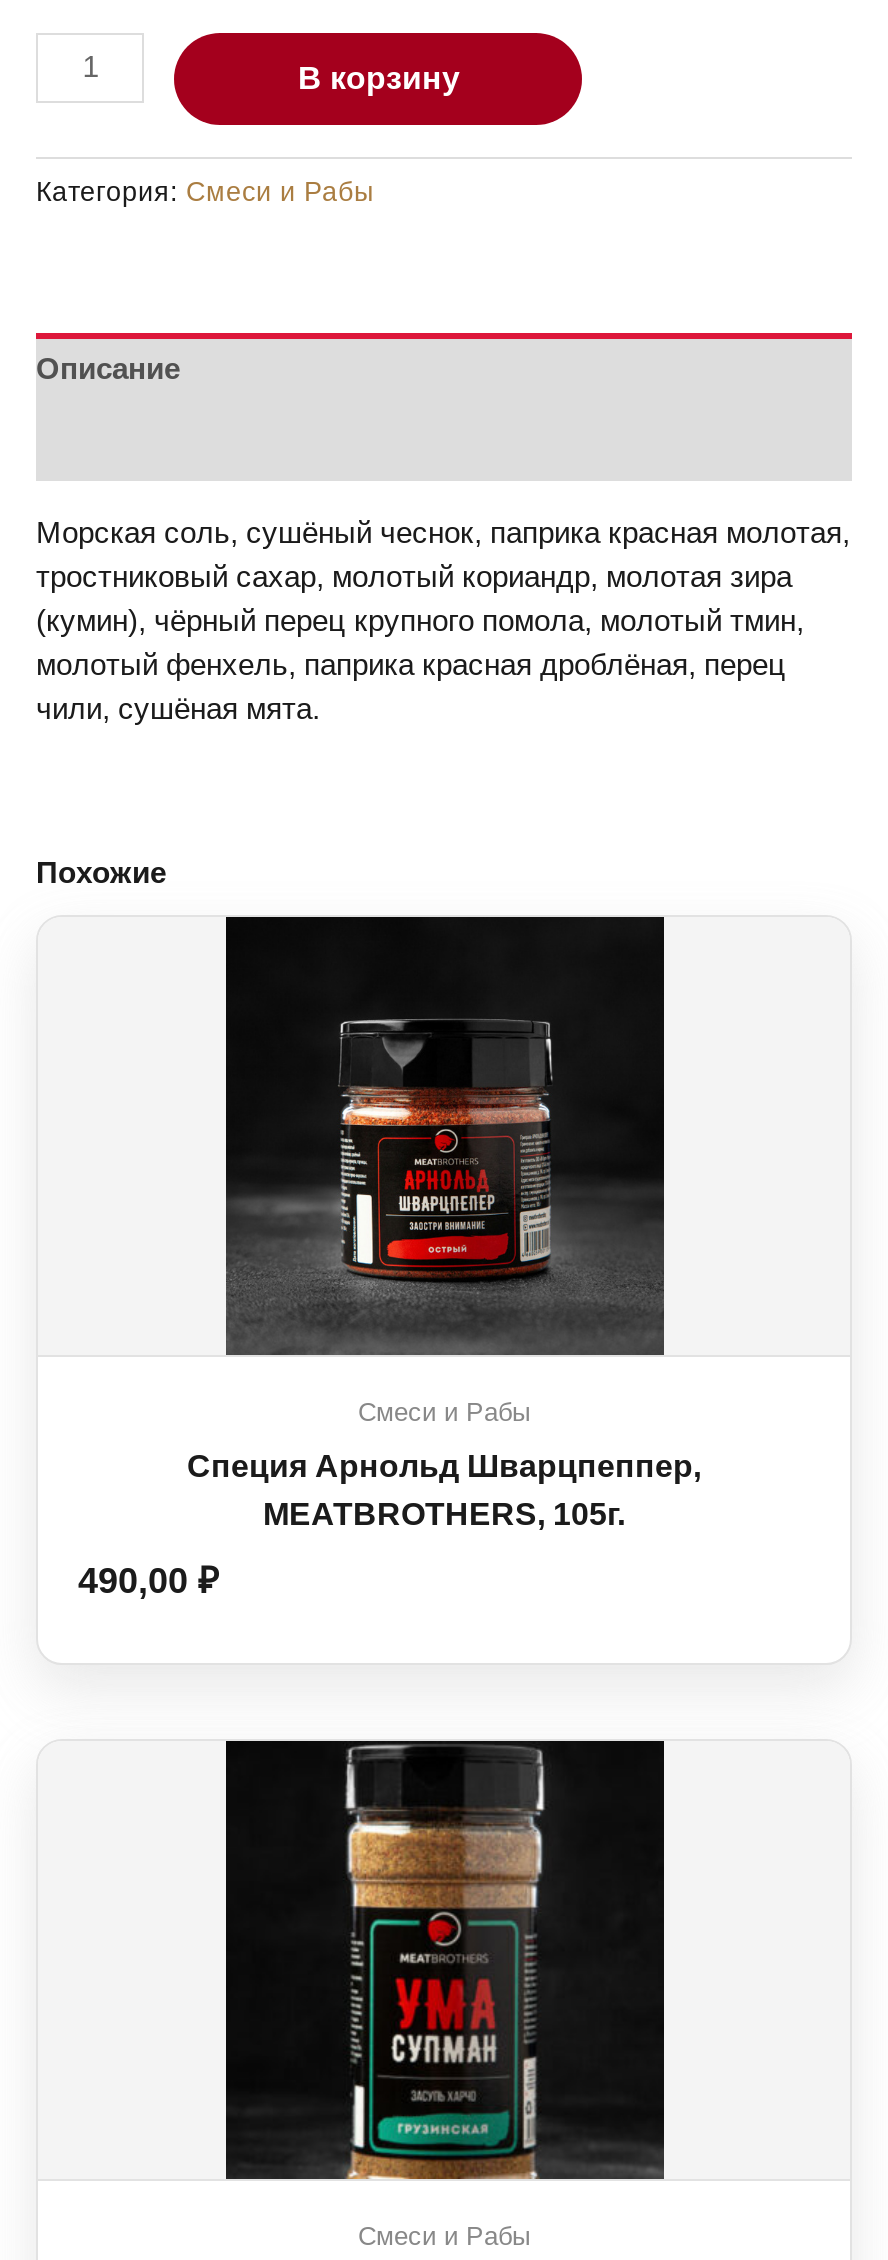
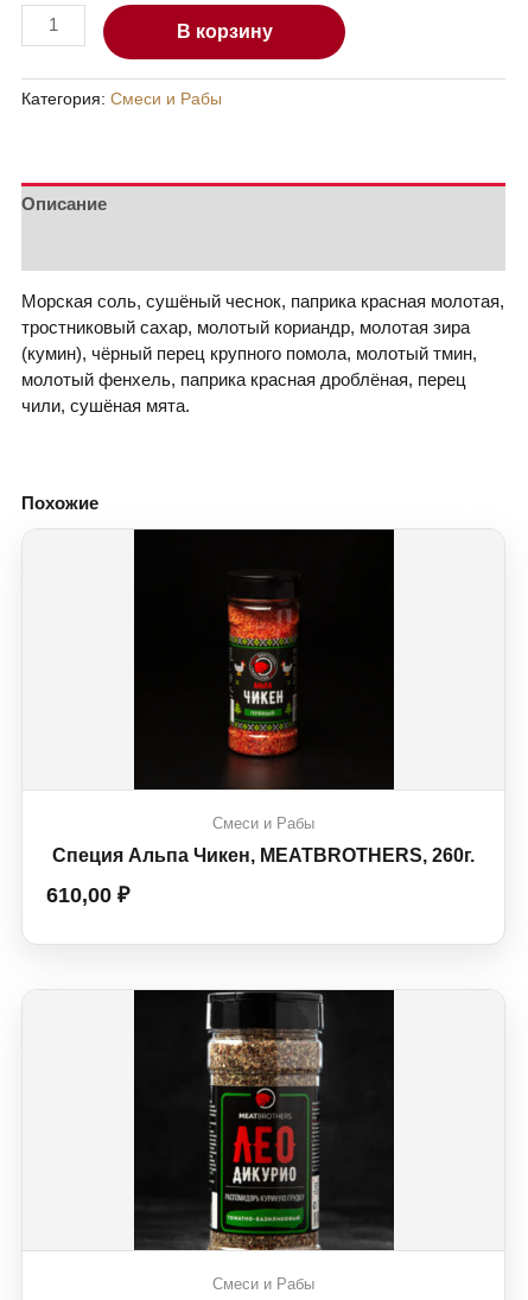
- [image]
+ [image]

- Специя Арнольд Шварцпеппер,
- MEATBROTHERS, 105г.
+ Специя Альпа Чикен, MEATBROTHERS, 260г.

- 490,00 ₽
+ 610,00 ₽

- [image]
+ [image]
